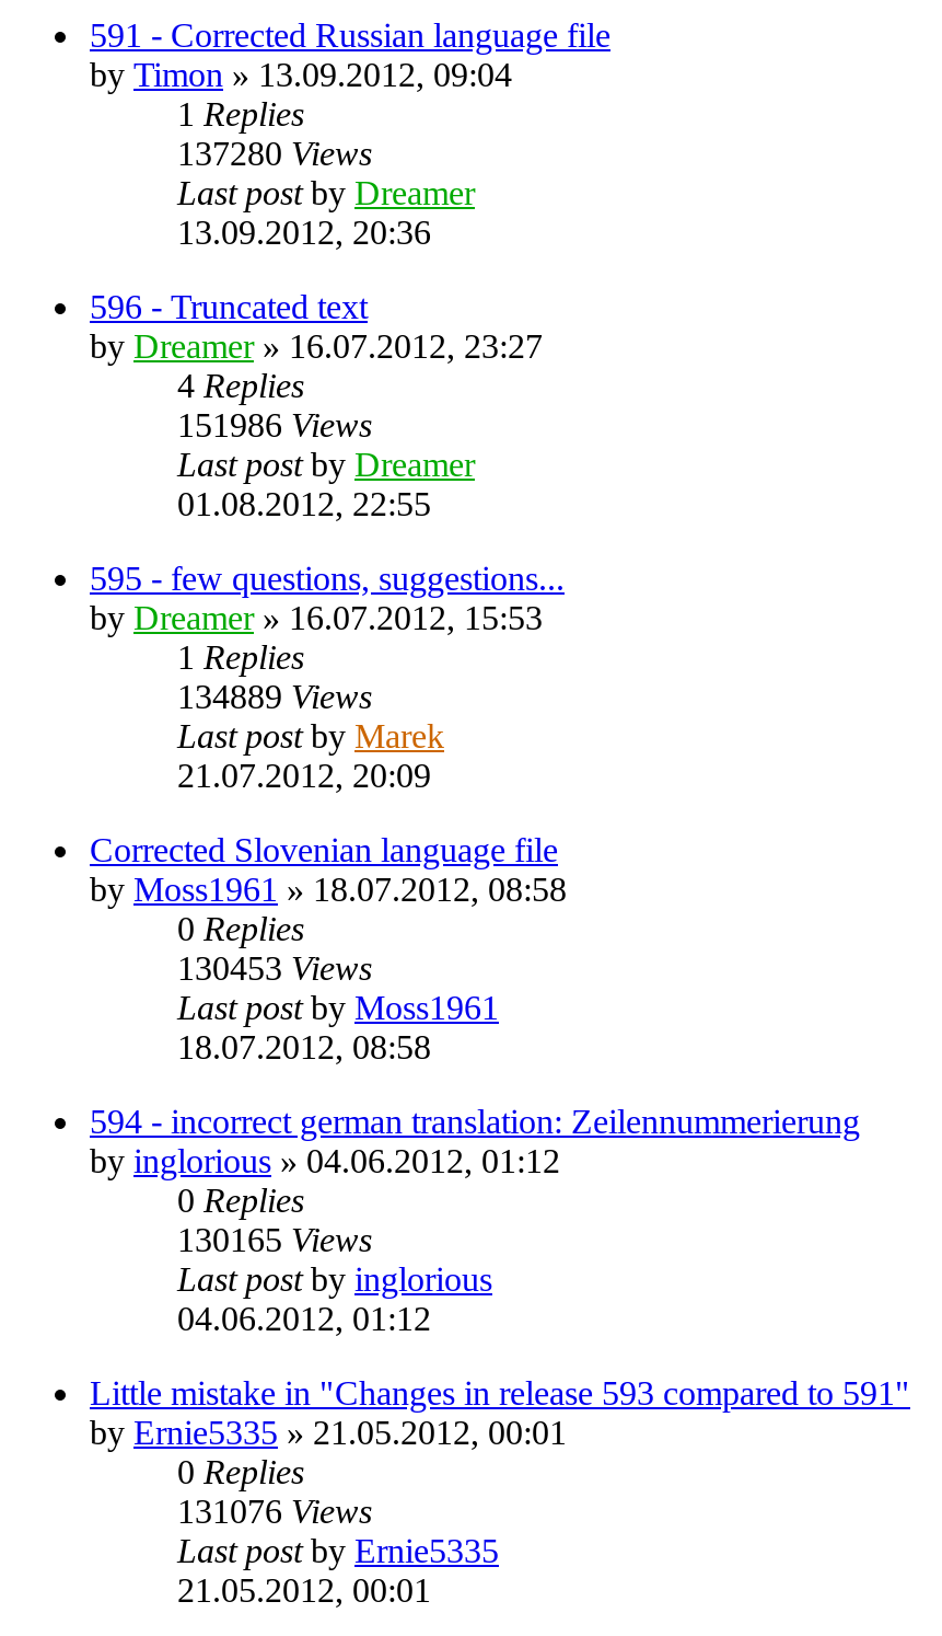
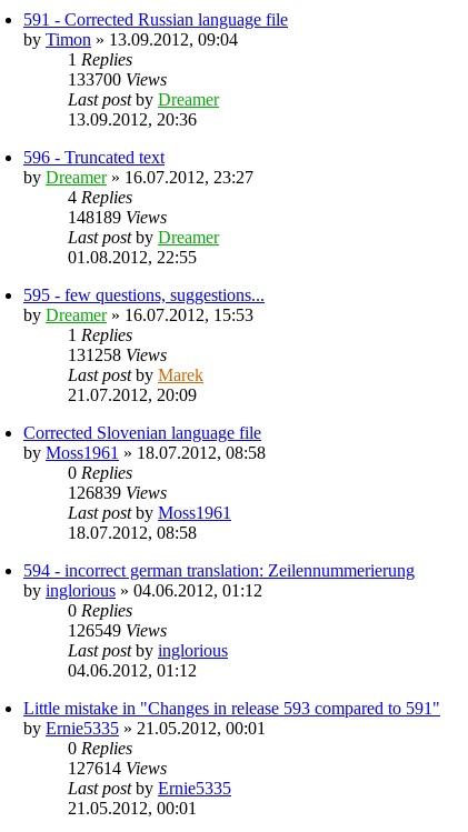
- 137280 Views
+ 133700 Views

- 151986 Views
+ 148189 Views

- 134889 Views
+ 131258 Views

- 130453 Views
+ 126839 Views

- 130165 Views
+ 126549 Views

- 131076 Views
+ 127614 Views
